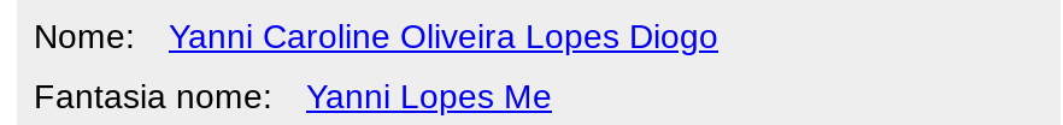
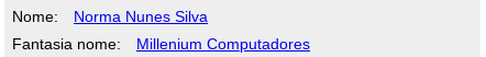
- Yanni Caroline Oliveira Lopes Diogo
+ Norma Nunes Silva

- Yanni Lopes Me
+ Millenium Computadores
